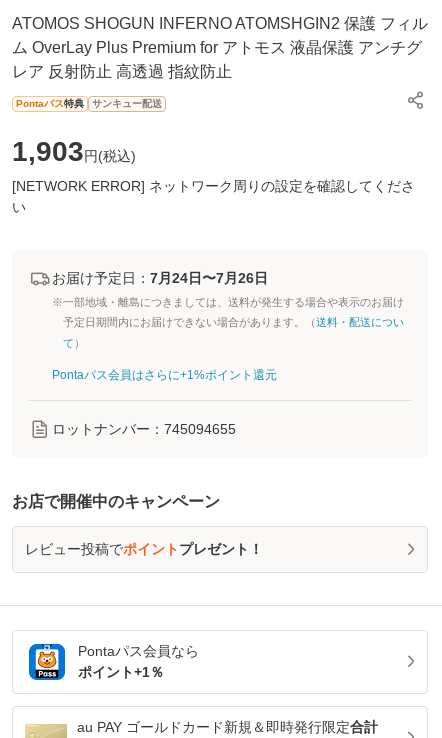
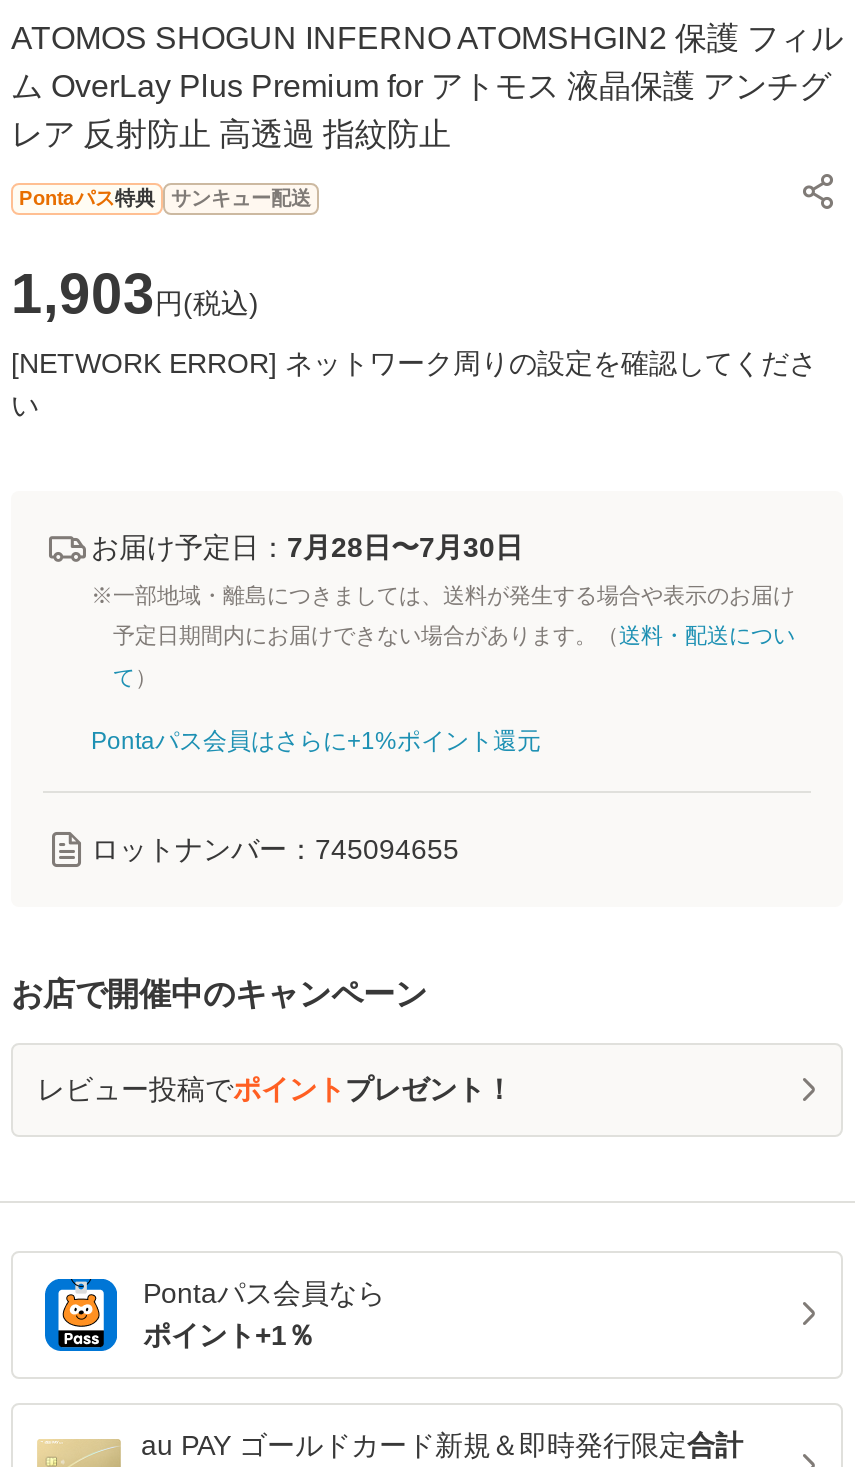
- お届け予定日：7月24日〜7月26日
+ お届け予定日：7月28日〜7月30日
